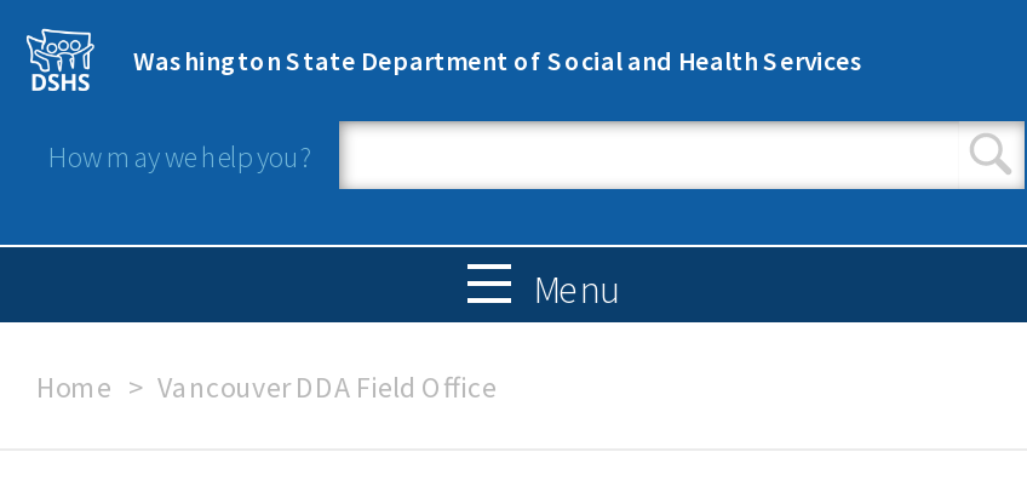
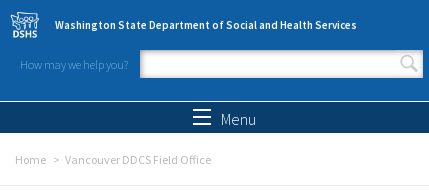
- Vancouver DDA Field Office
+ Vancouver DDCS Field Office
